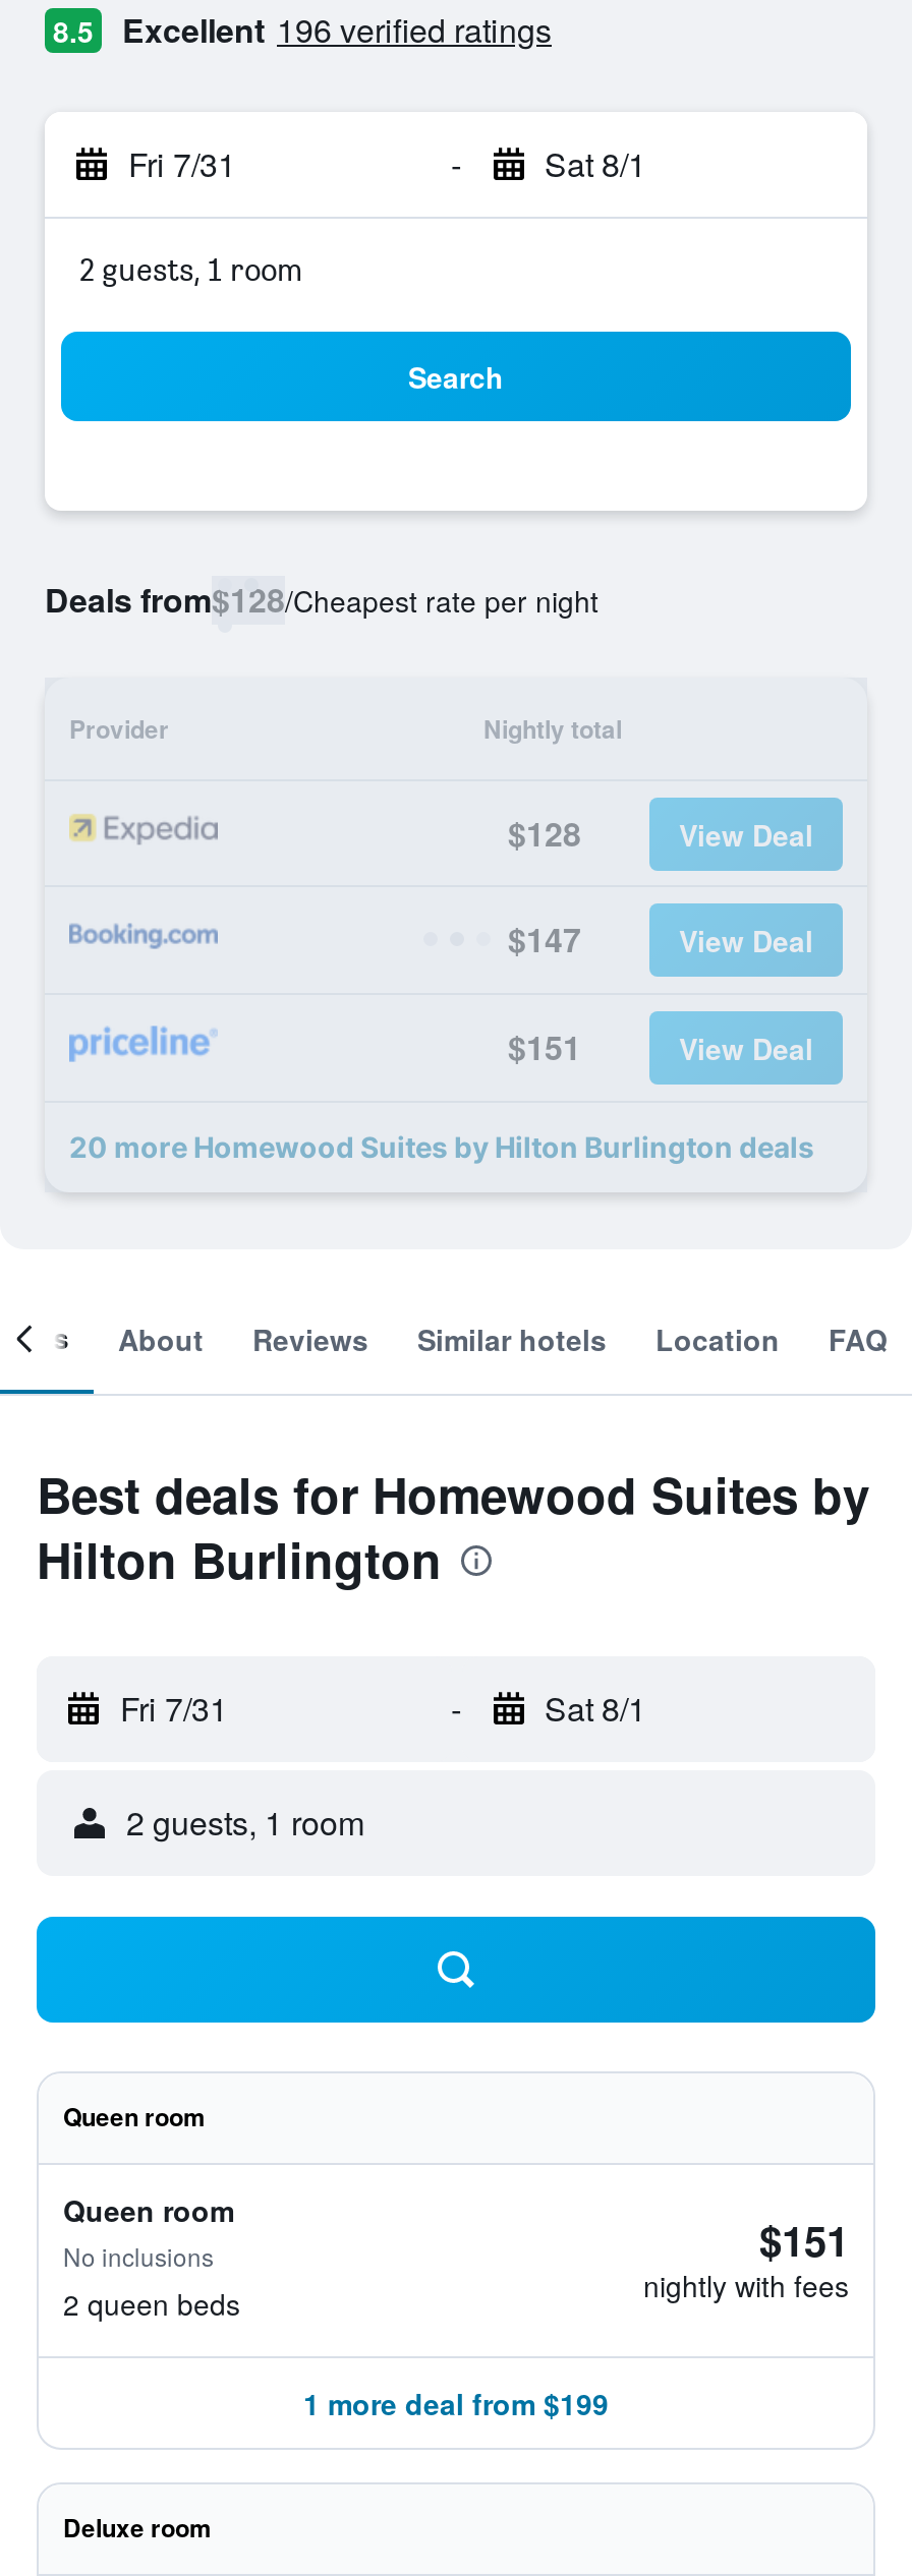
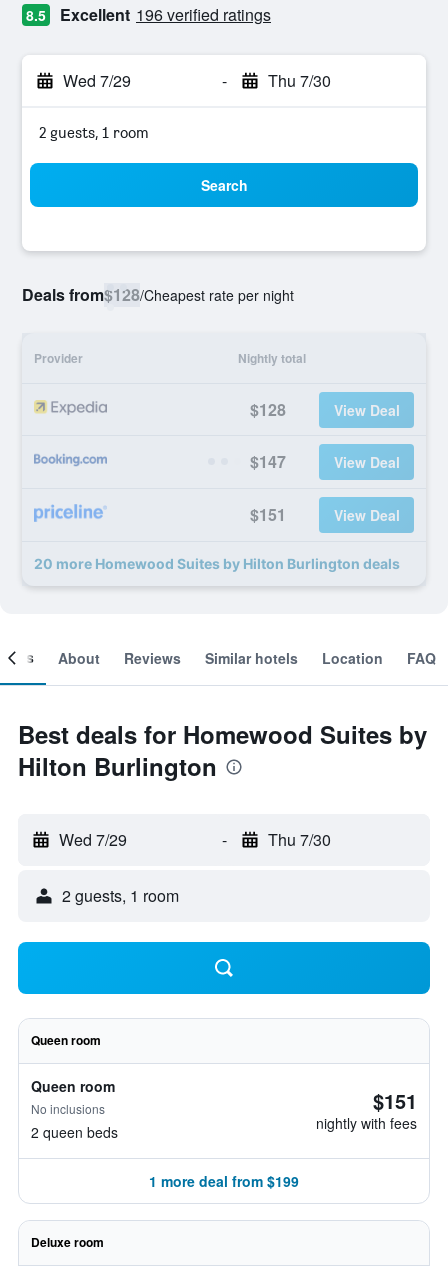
- Fri 7/31
+ Wed 7/29

- Sat 8/1
+ Thu 7/30

- Fri 7/31
+ Wed 7/29

- Sat 8/1
+ Thu 7/30
